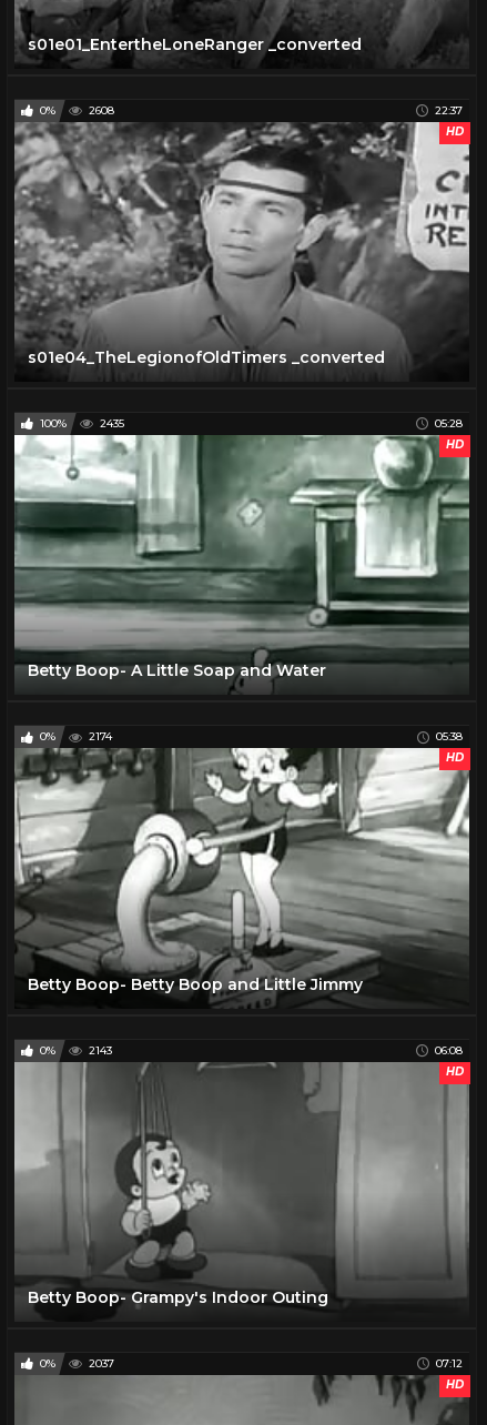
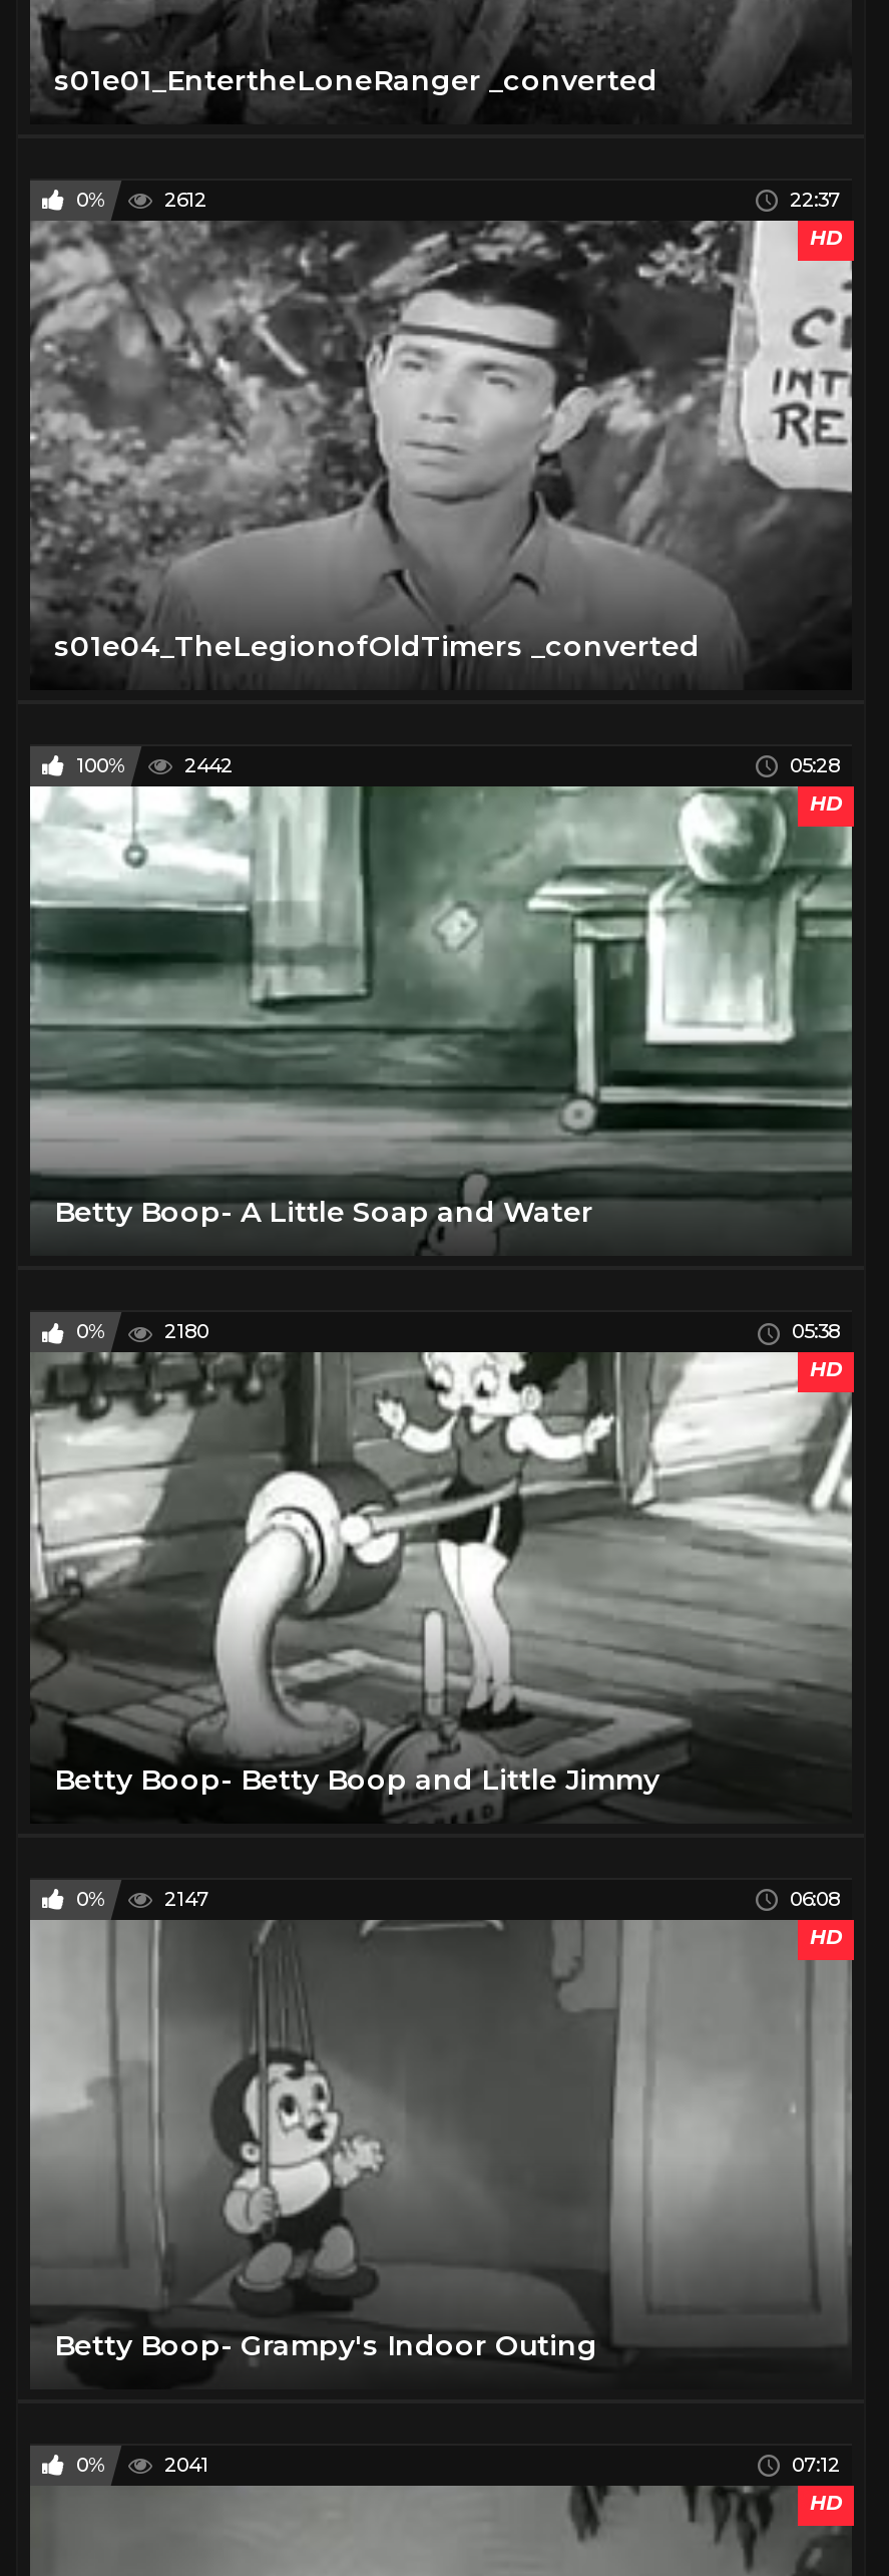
- 2608
+ 2612

- 2435
+ 2442

- 2174
+ 2180

- 2143
+ 2147

- 2037
+ 2041
